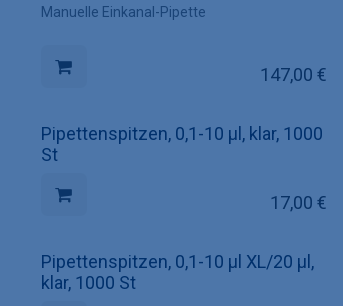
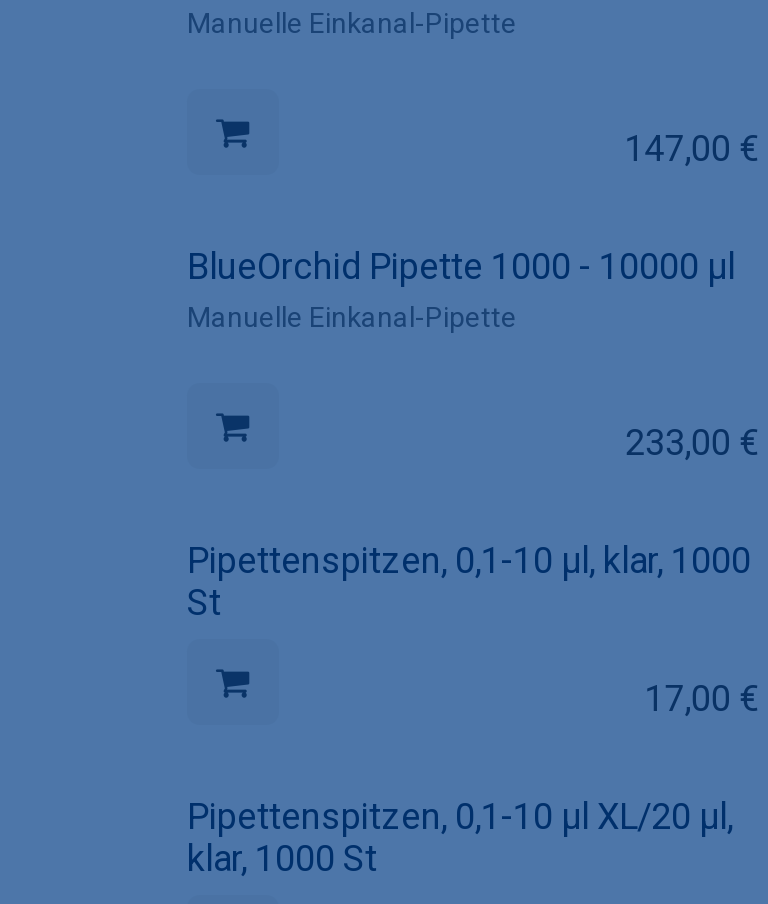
+ BlueOrchid Pipette 1000 - 10000 µl
+ Manuelle Einkanal-Pipette
+ 233,00 €
